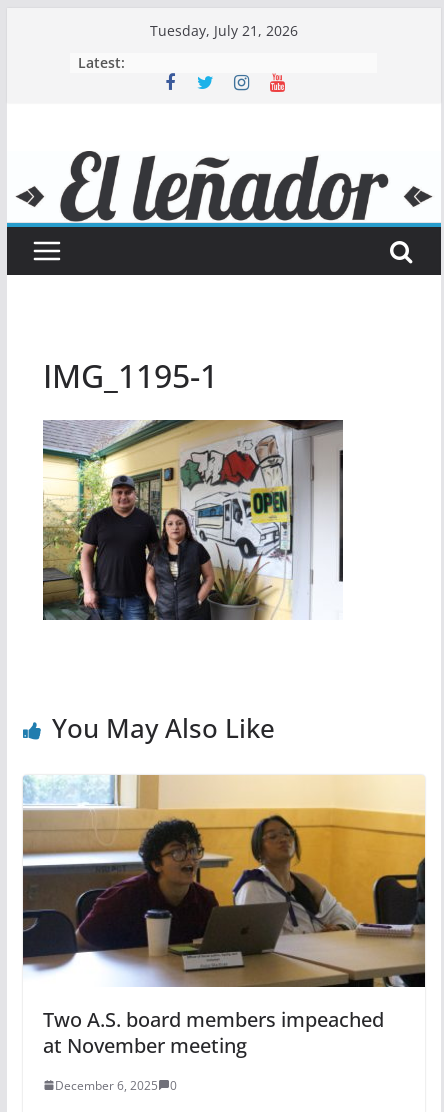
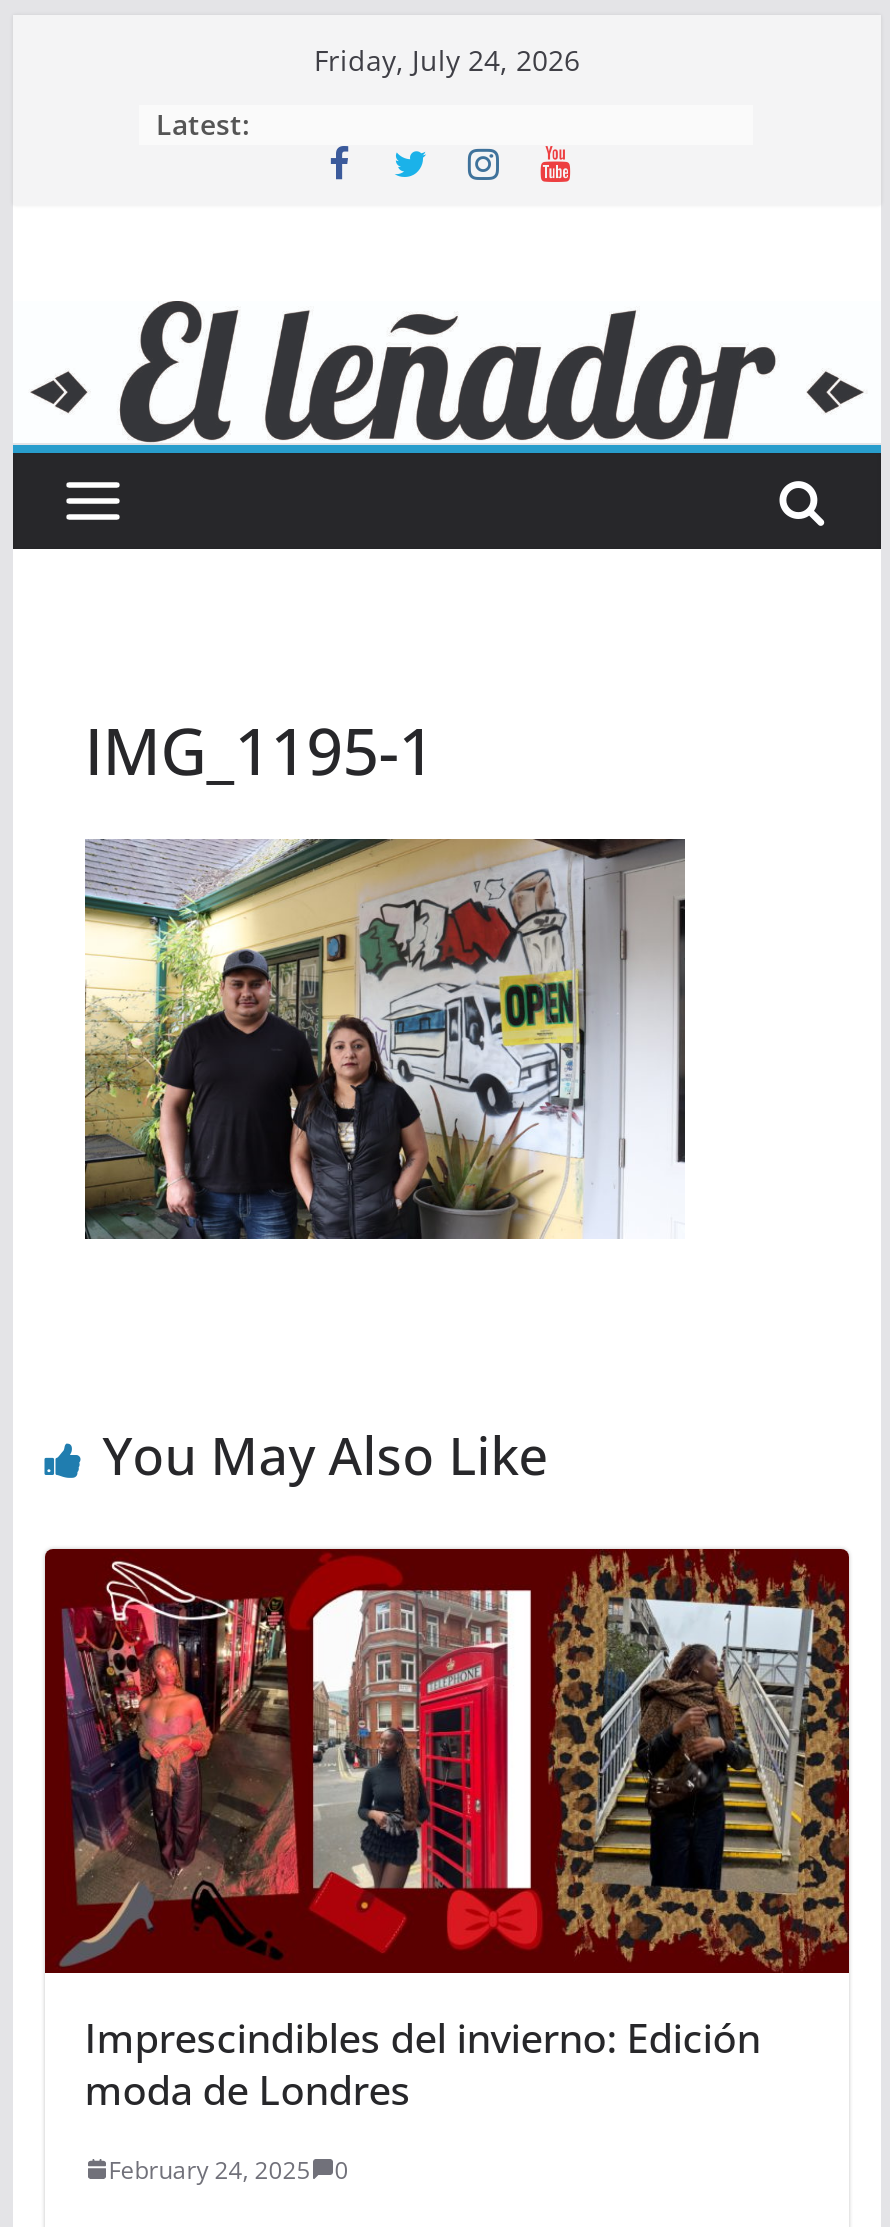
- Tuesday, July 21, 2026
+ Friday, July 24, 2026

- [image]
- Two A.S. board members impeached
- at November meeting
+ [image]
+ Imprescindibles del invierno: Edición
+ moda de Londres

- December 6, 2025 0
+ February 24, 2025 0
